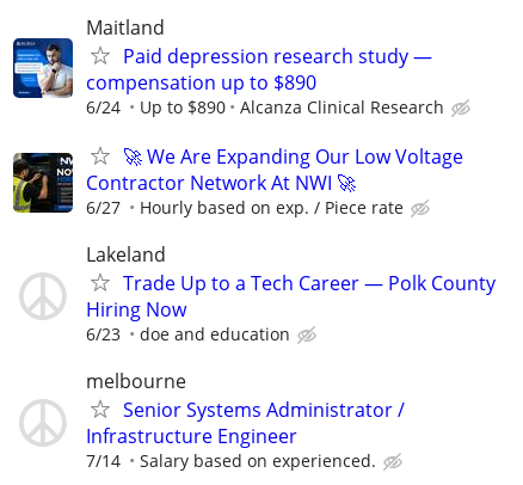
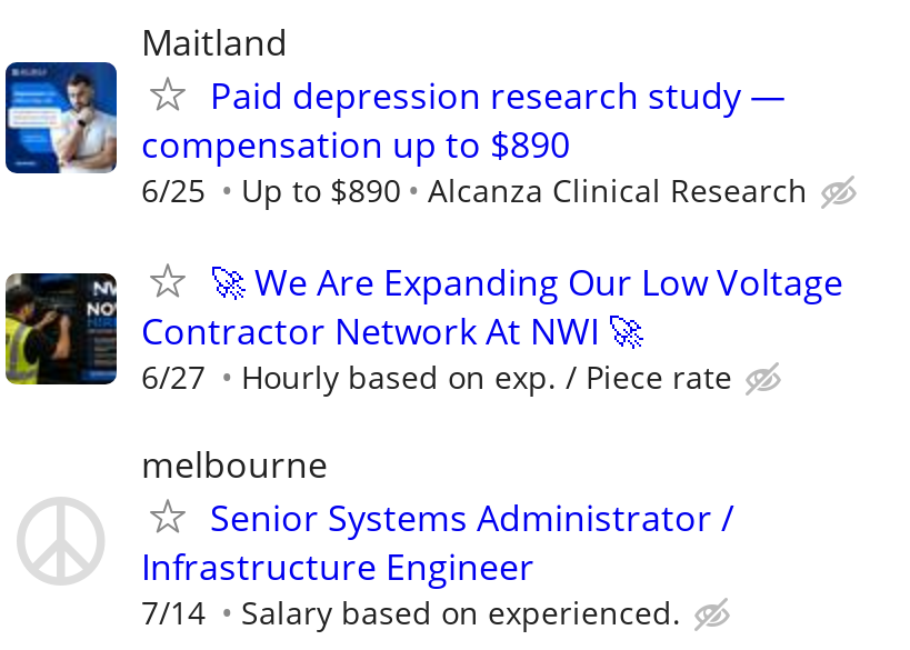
- 6/24 Up to $890 Alcanza Clinical Research
+ 6/25 Up to $890 Alcanza Clinical Research

- Lakeland
- Trade Up to a Tech Career — Polk County
- Hiring Now
- 6/23
- doe and education
